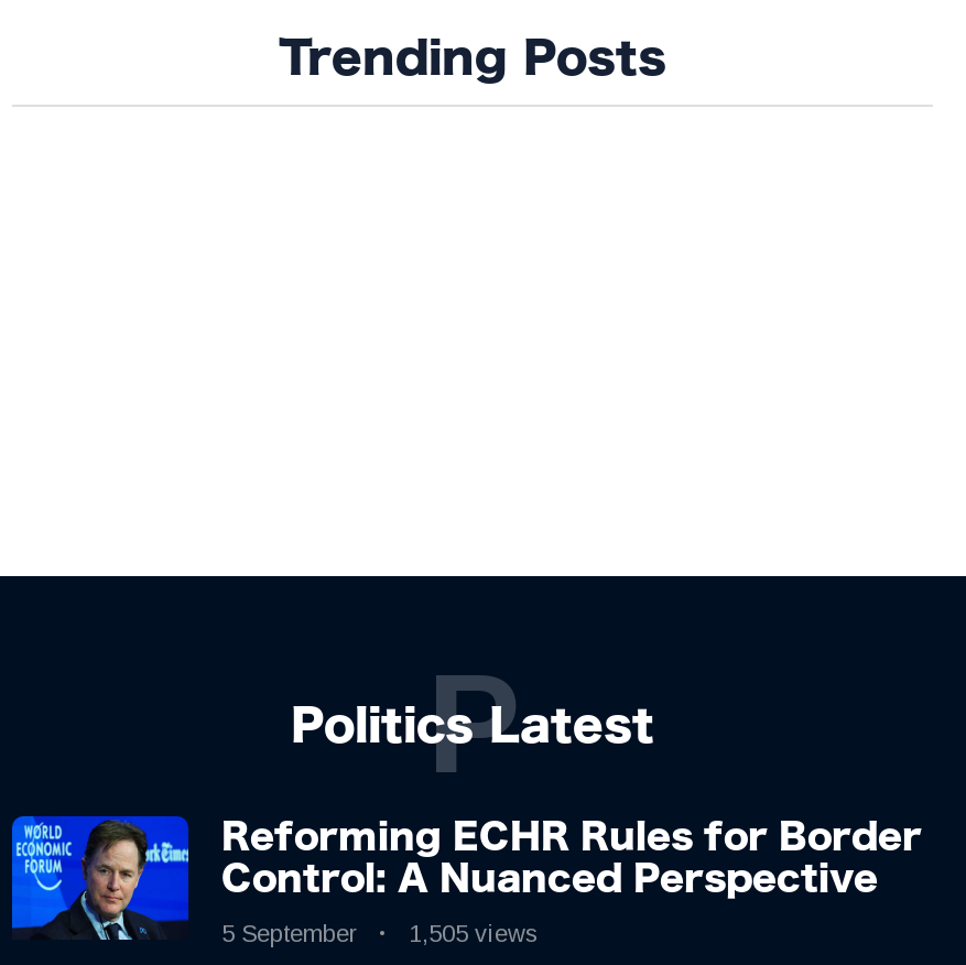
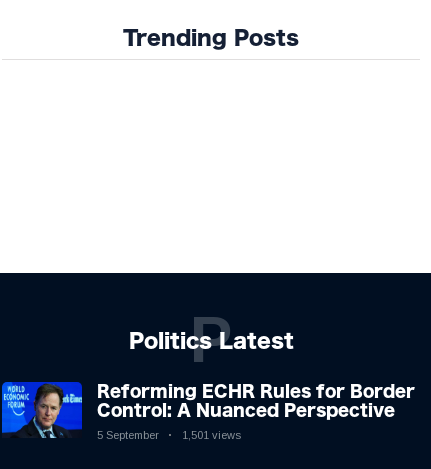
- 5 September 1,505 views
+ 5 September 1,501 views
